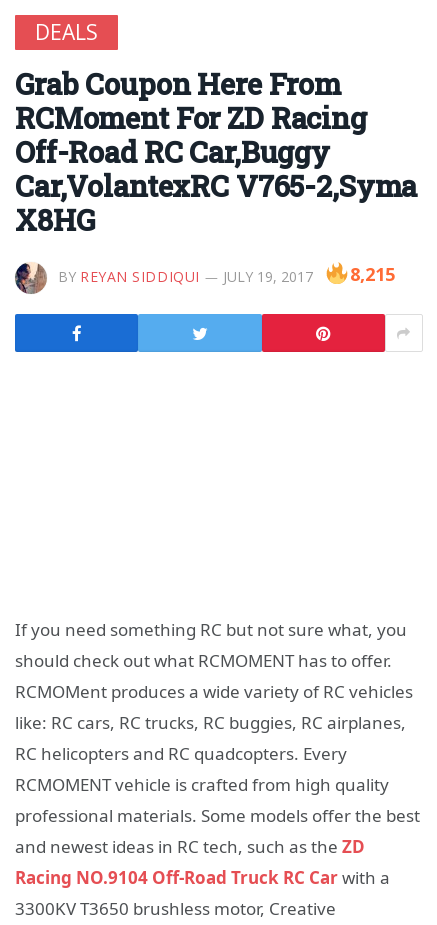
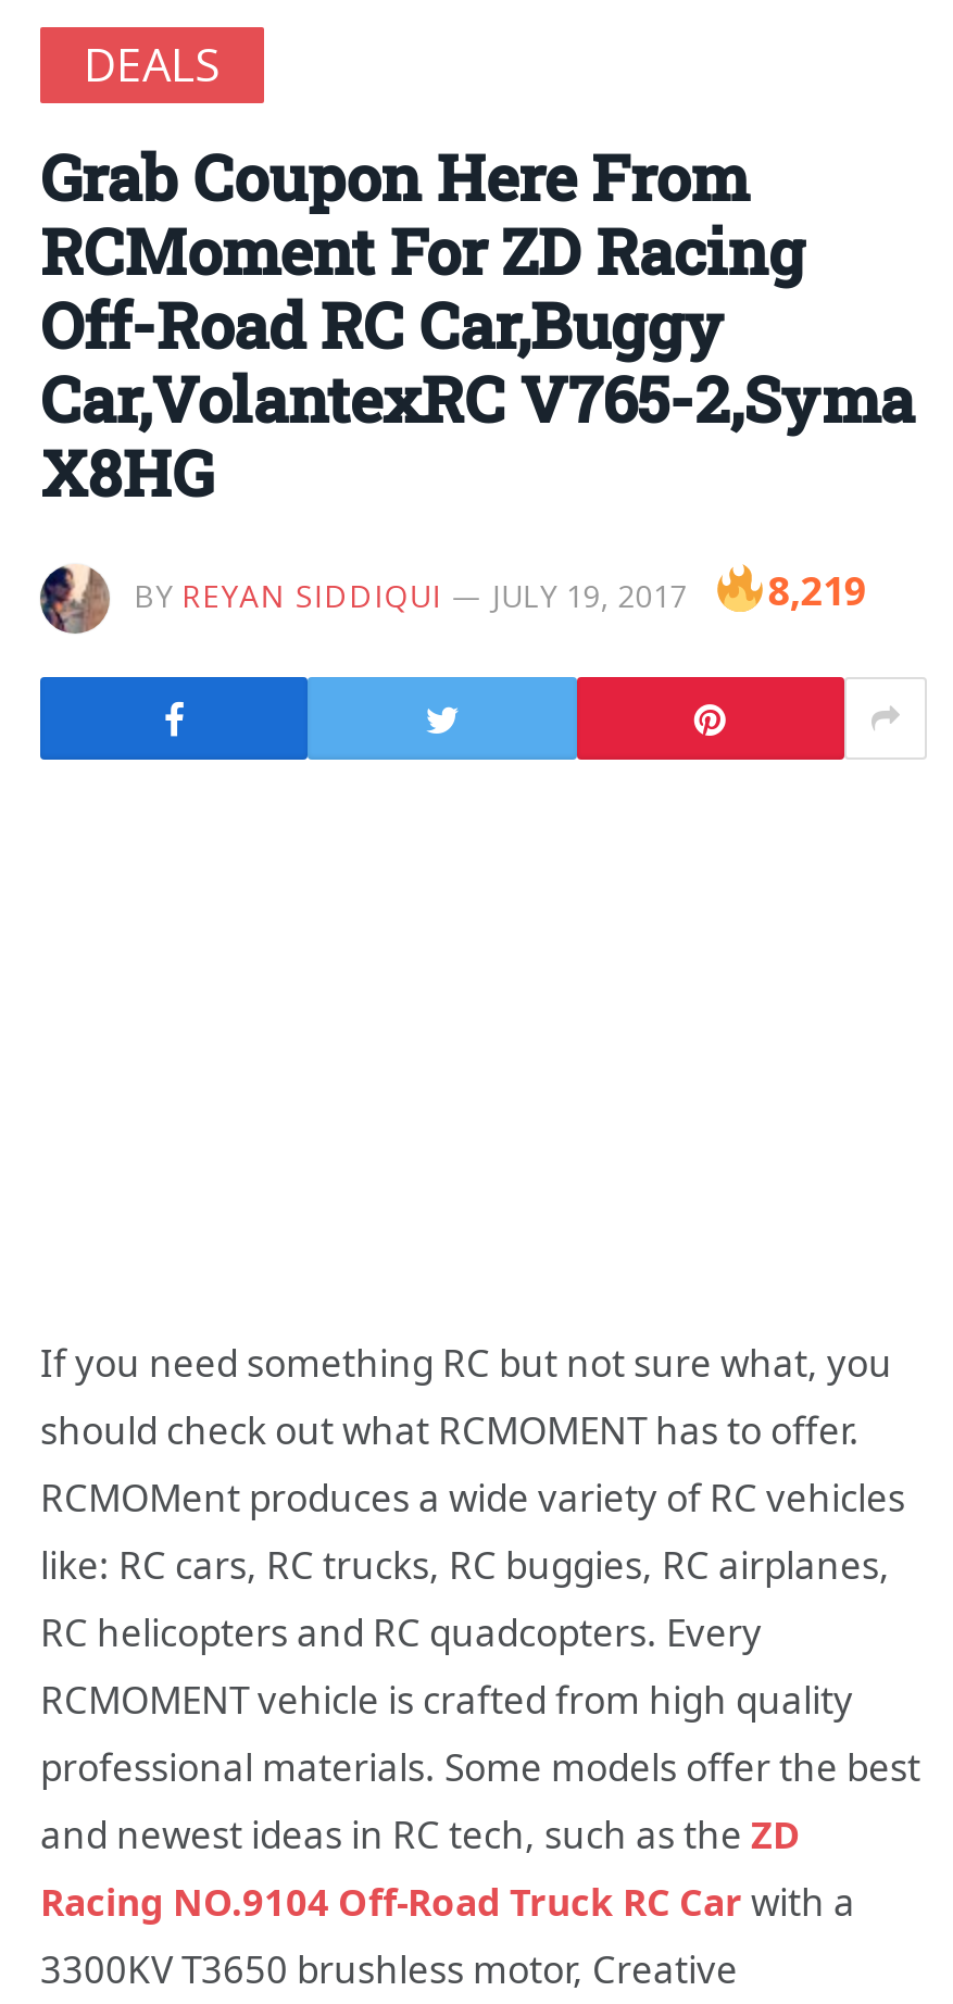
- BY REYAN SIDDIQUI JULY 19, 2017 8,215
+ BY REYAN SIDDIQUI JULY 19, 2017 8,219
